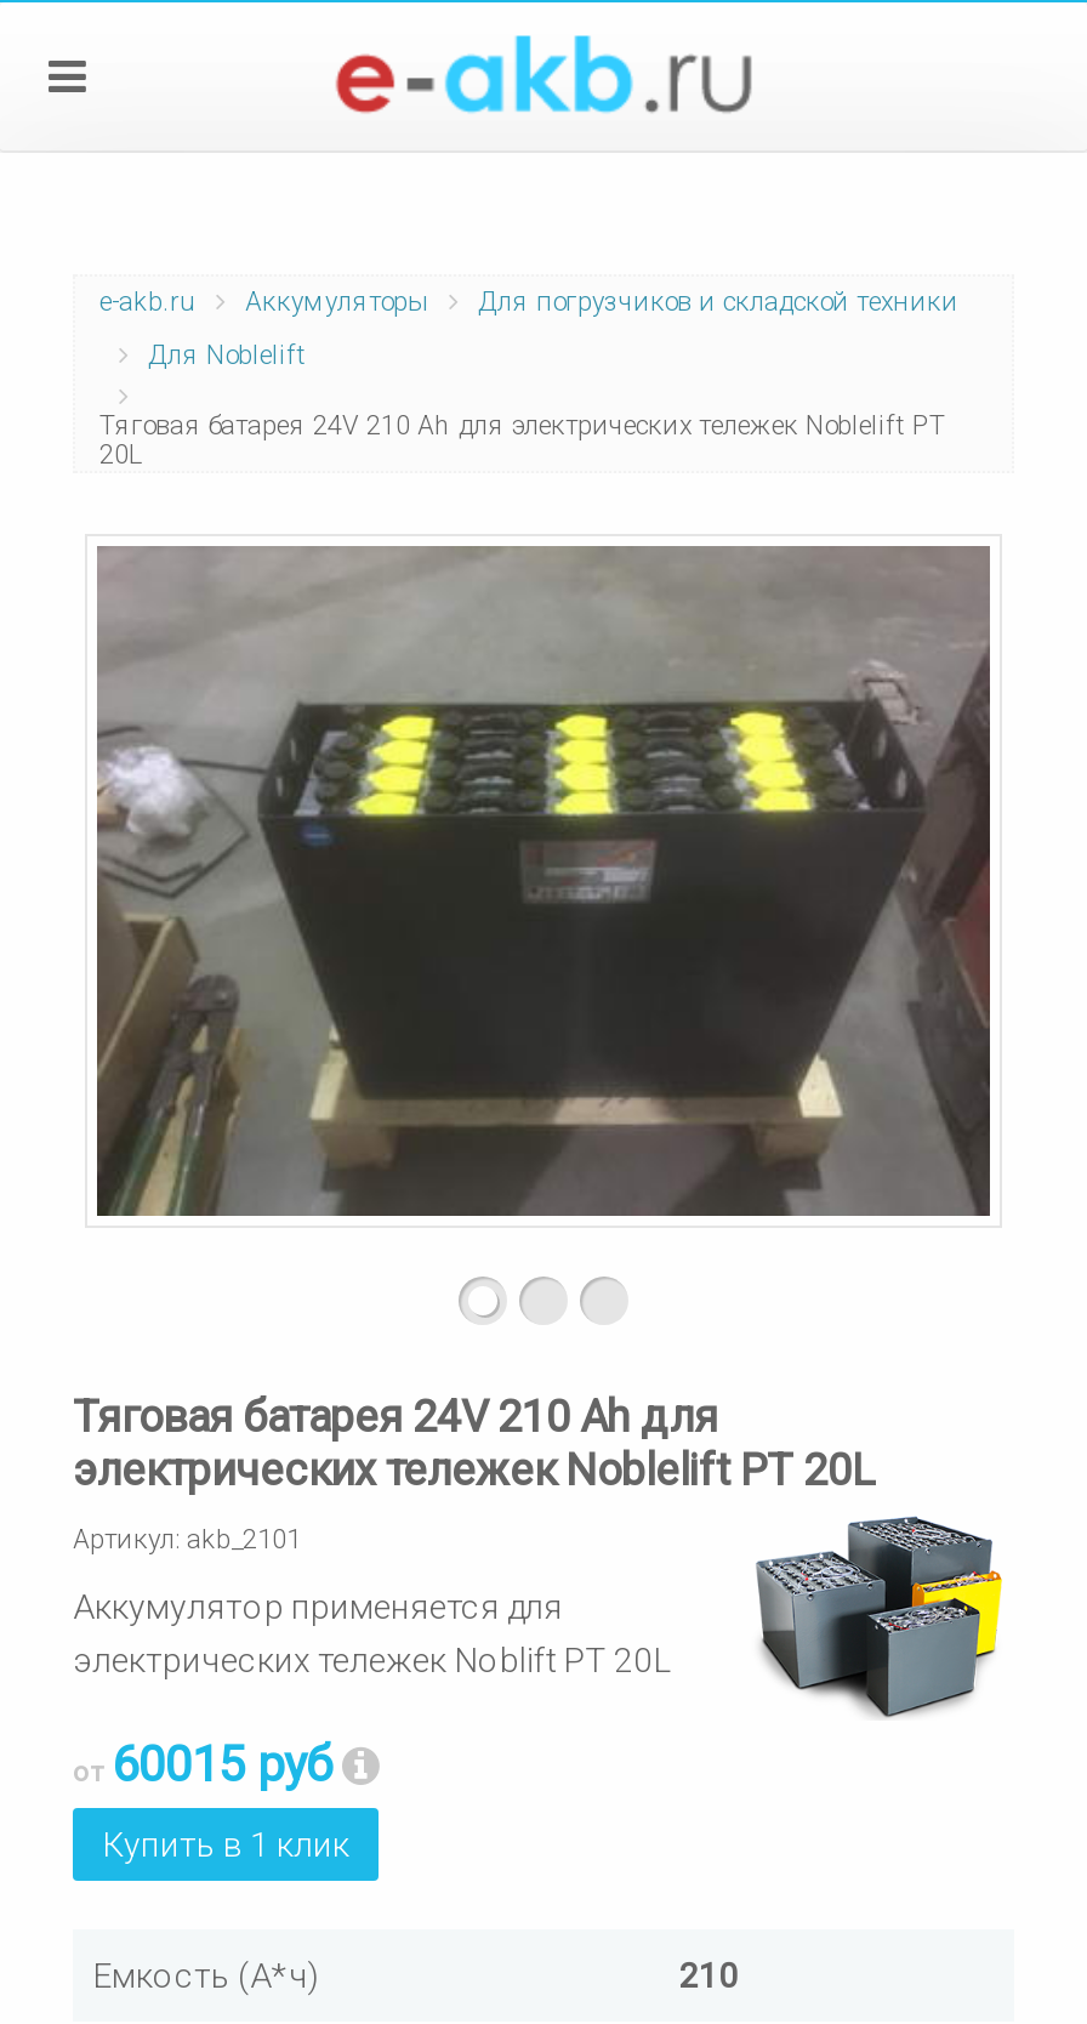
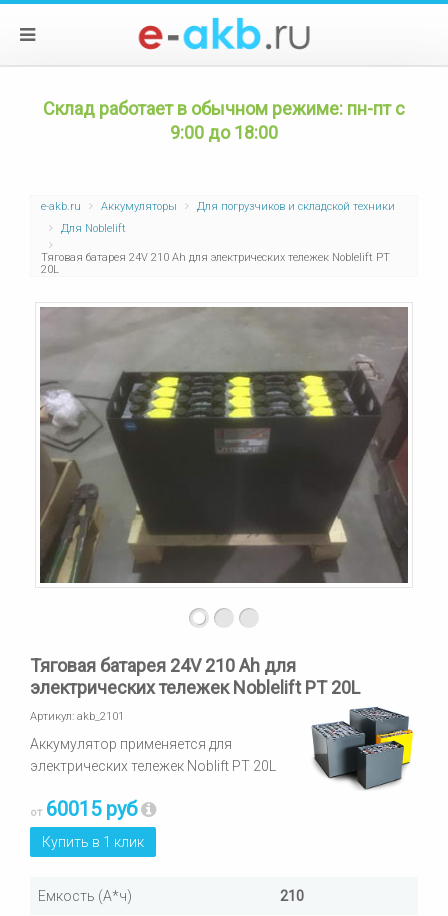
+ Склад работает в обычном режиме: пн-пт с
+ 9:00 до 18:00
